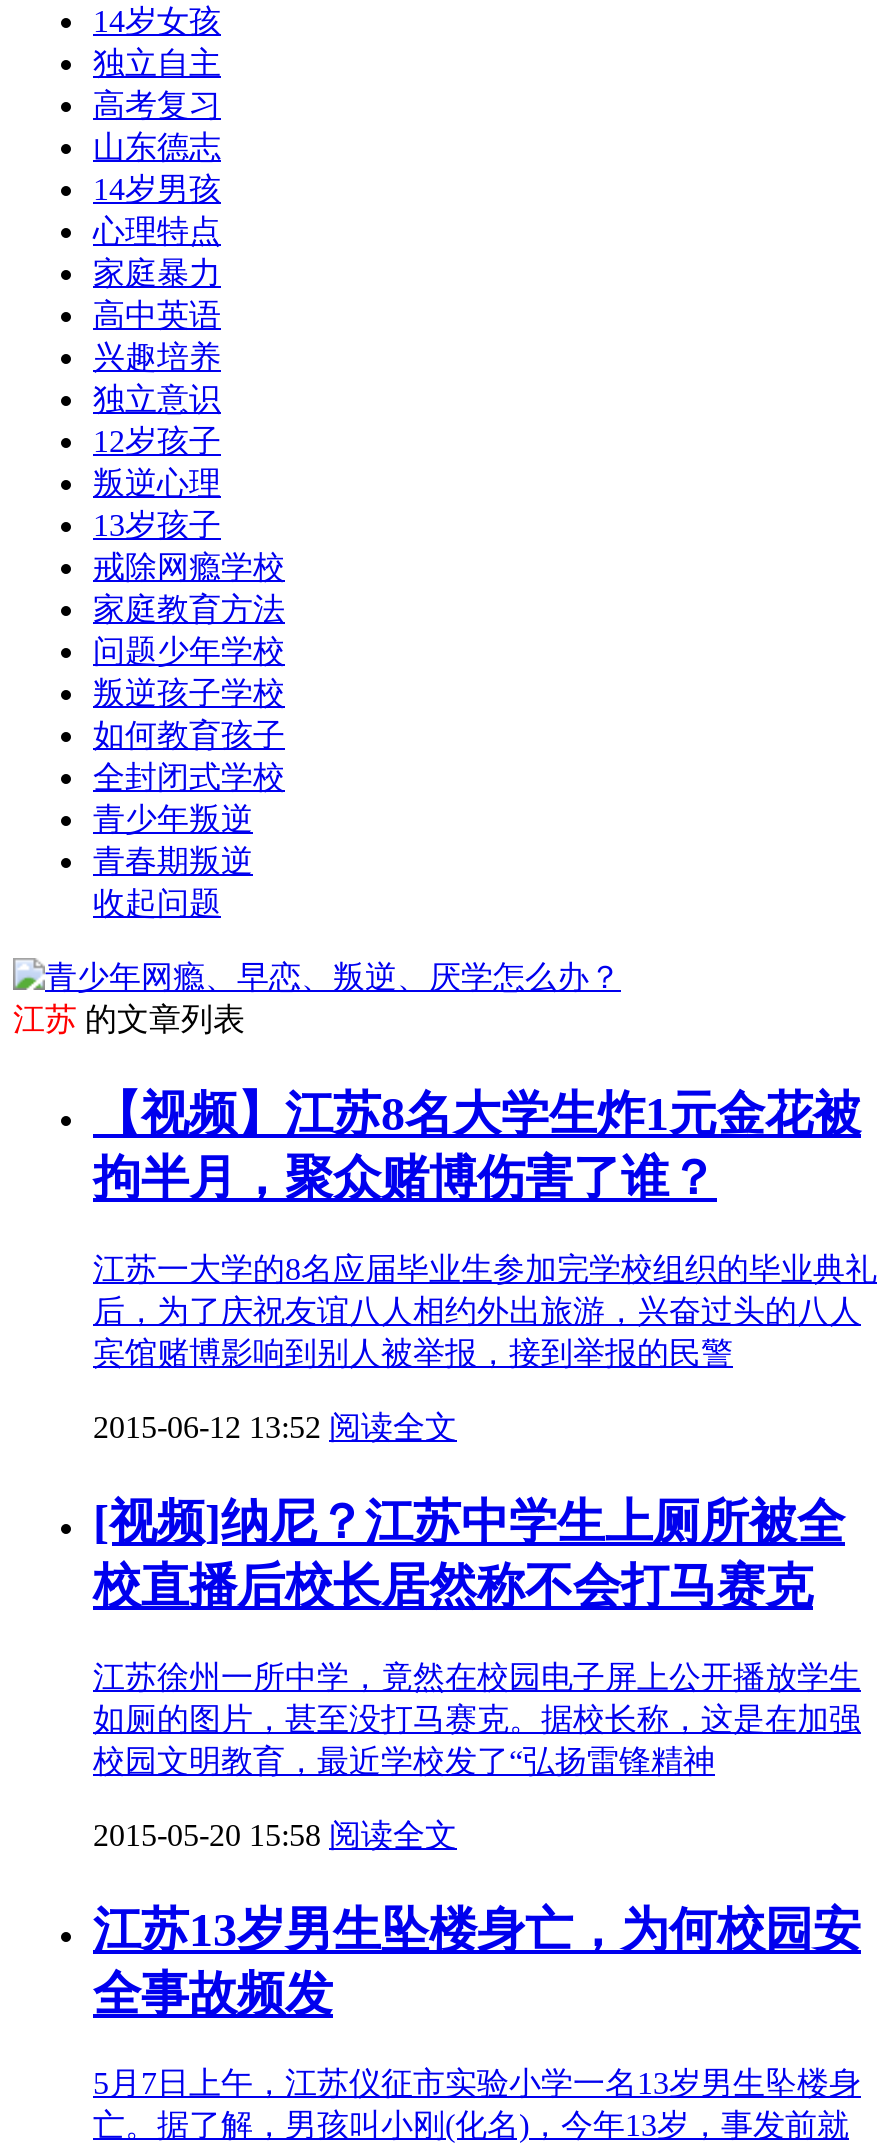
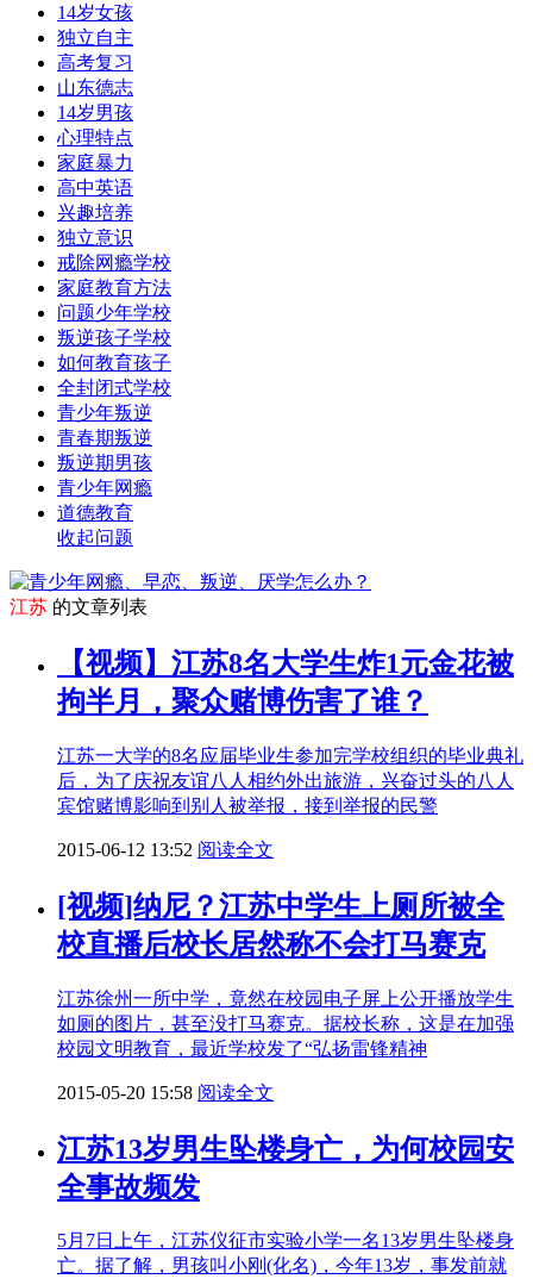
- 12岁孩子
- 叛逆心理
- 13岁孩子

moved up: 戒除网瘾学校 | 家庭教育方法 | 问题少年学校 | 叛逆孩子学校 | 如何教育孩子 | 青少年叛逆 | 青春期叛逆

+ 叛逆期男孩
+ 青少年网瘾
+ 道德教育
